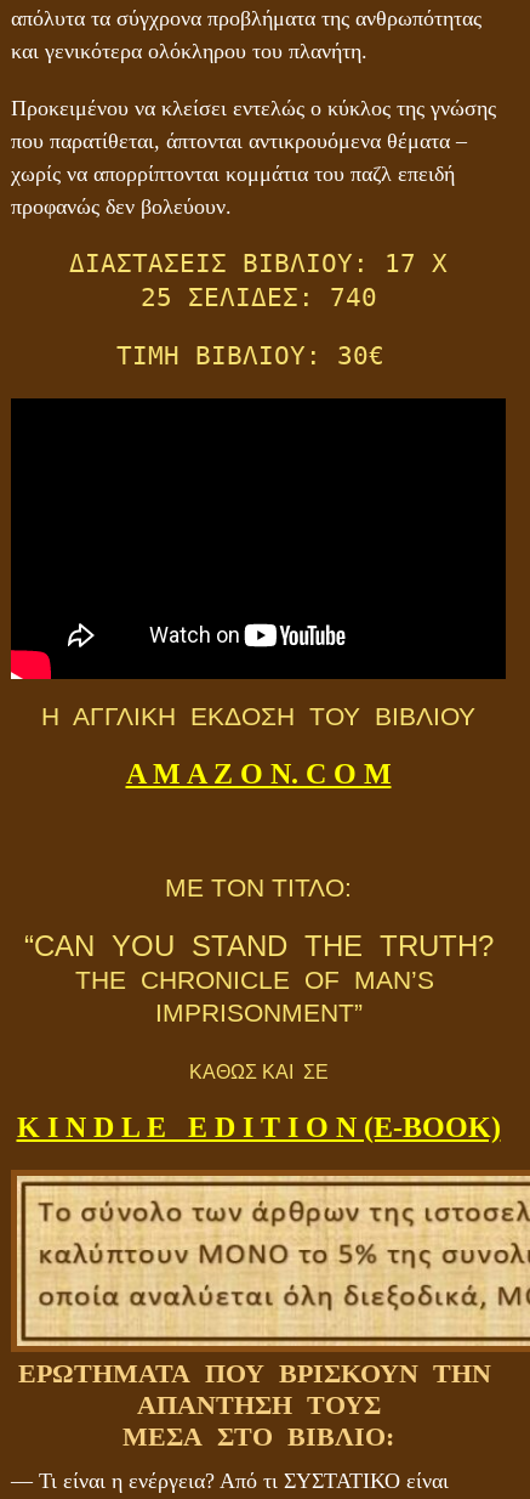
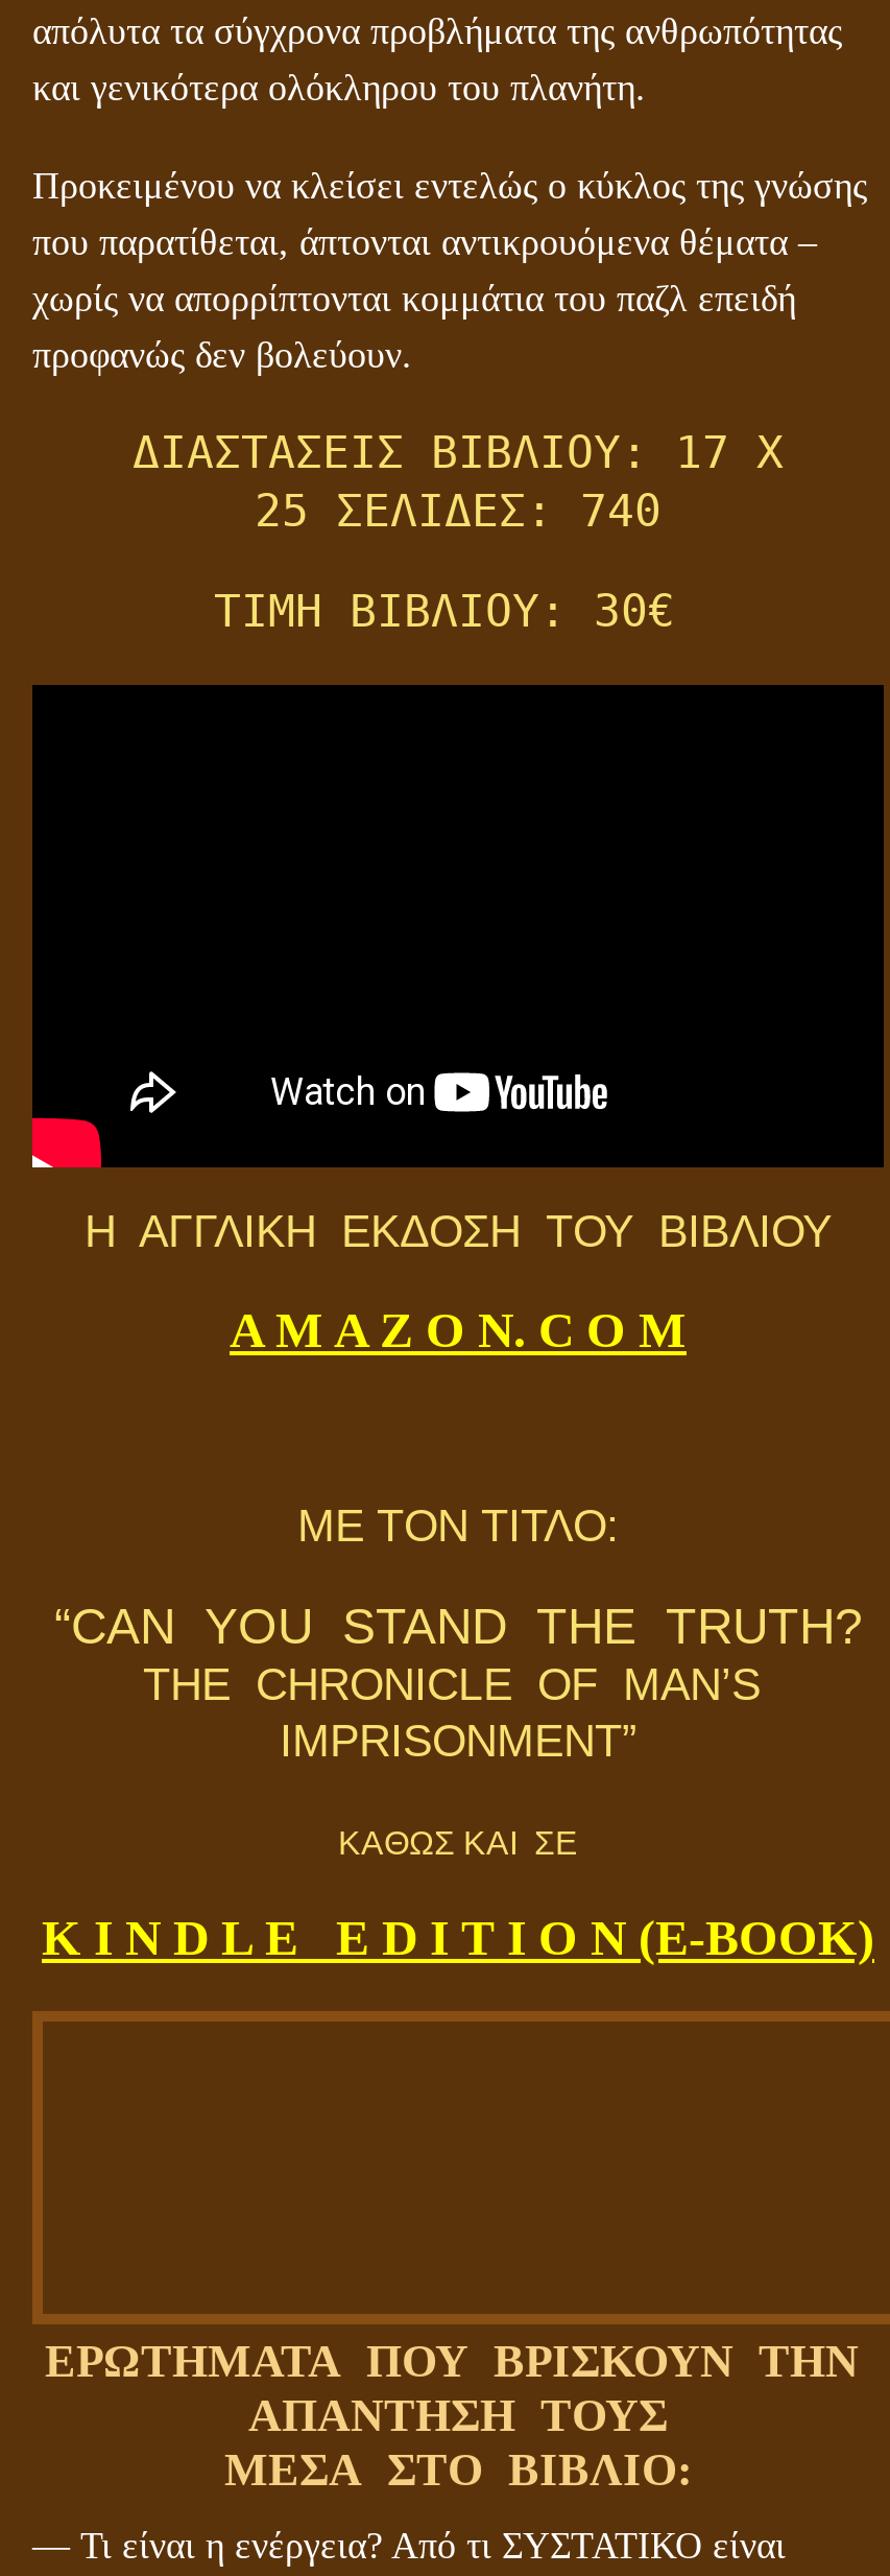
- [image]
